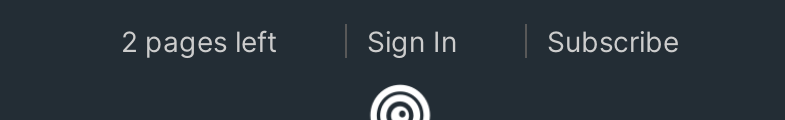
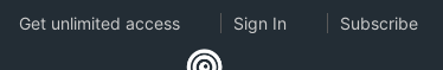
- 2 pages left
+ Get unlimited access
